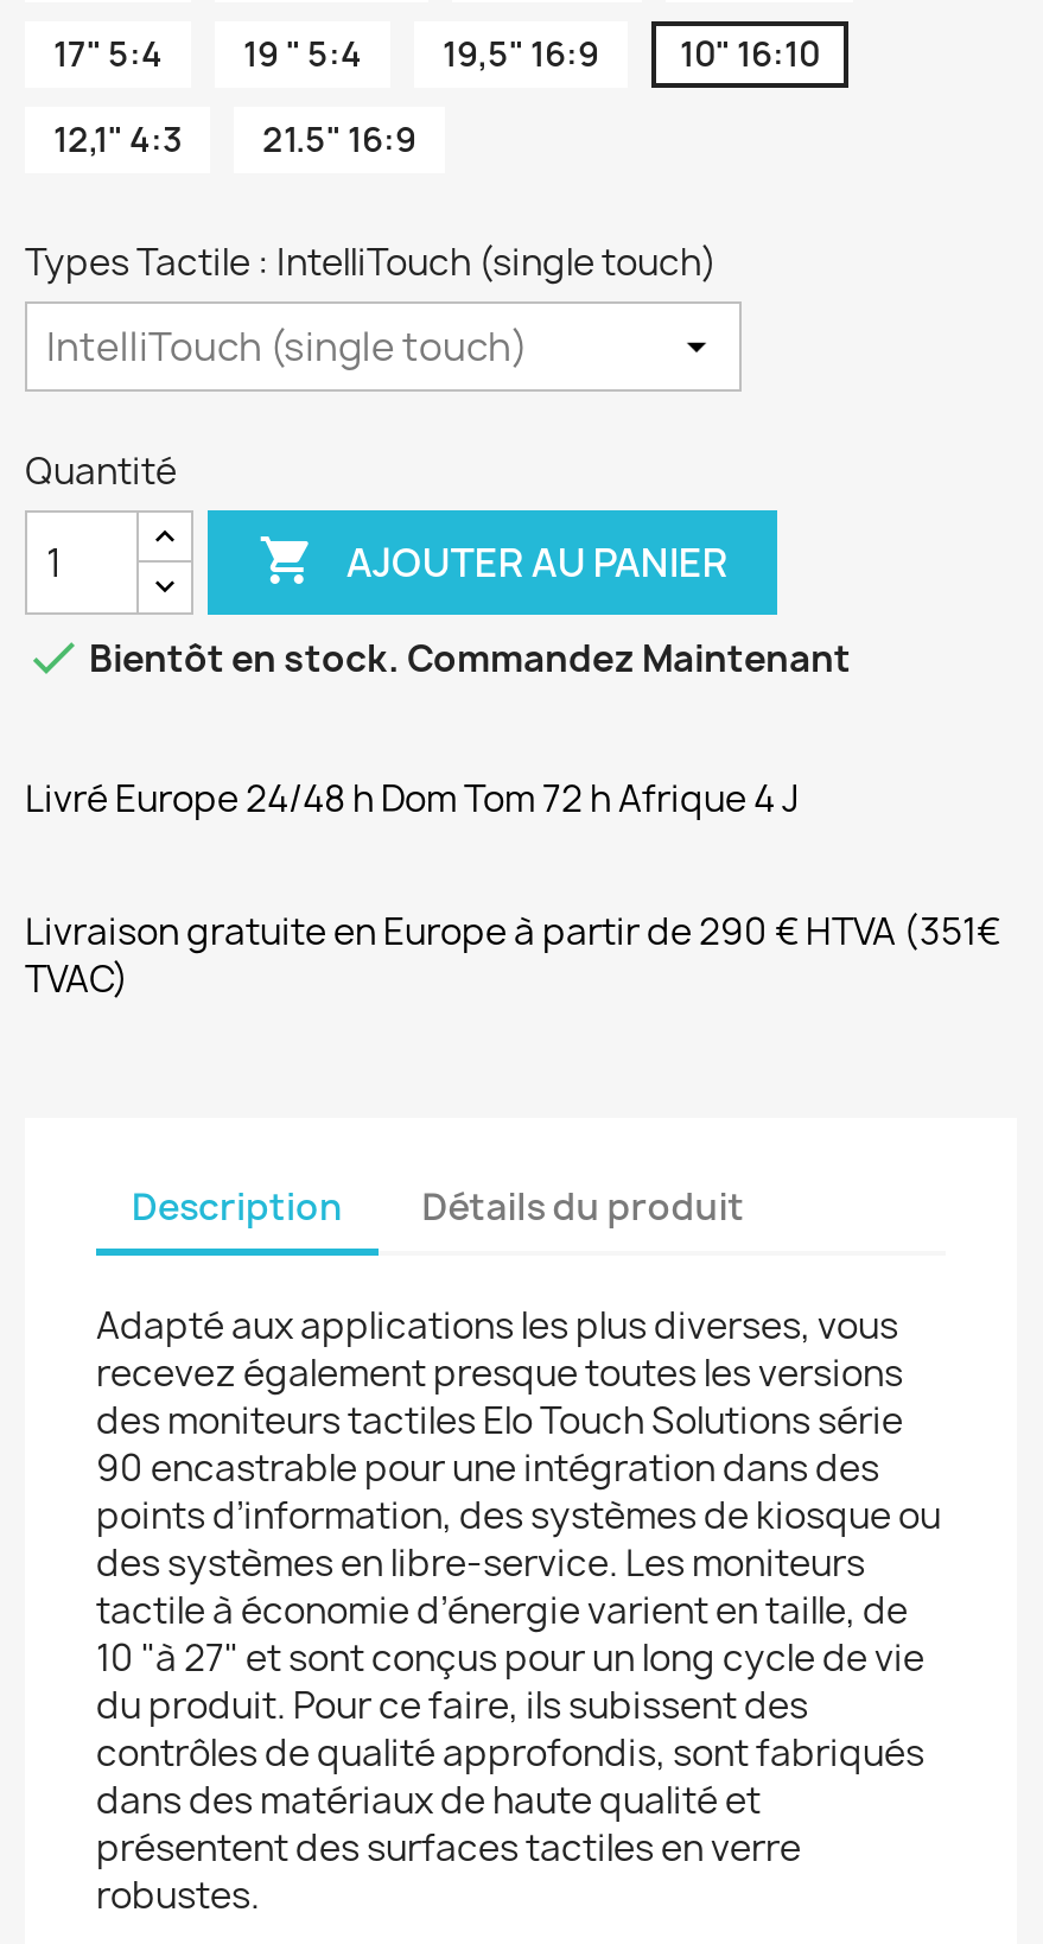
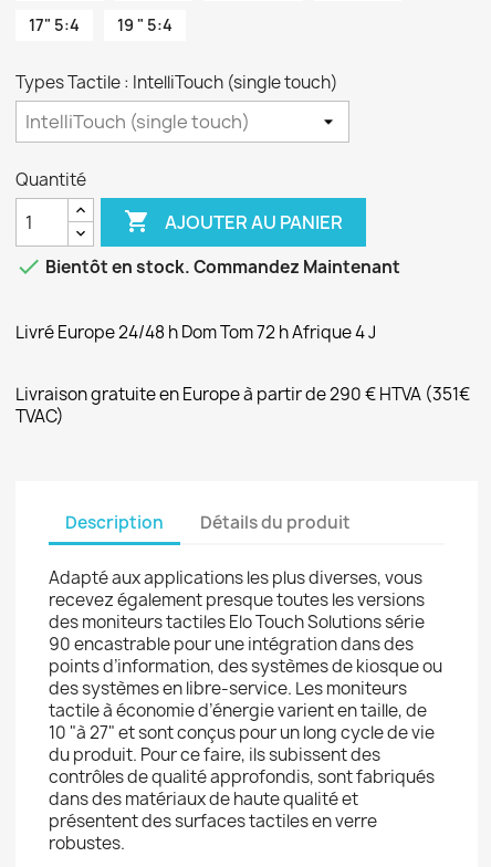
- 19,5" 16:9
- 10" 16:10
- 12,1" 4:3
- 21.5" 16:9
